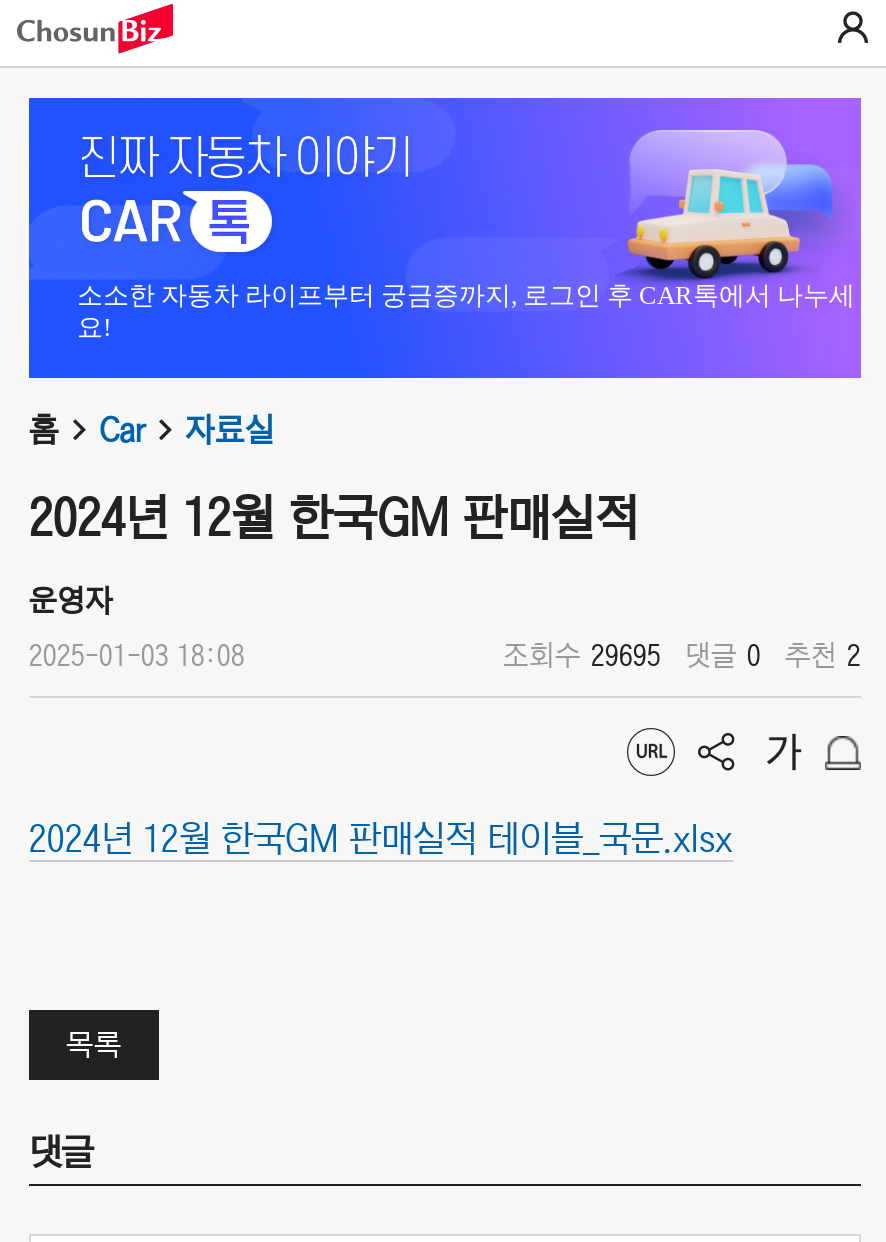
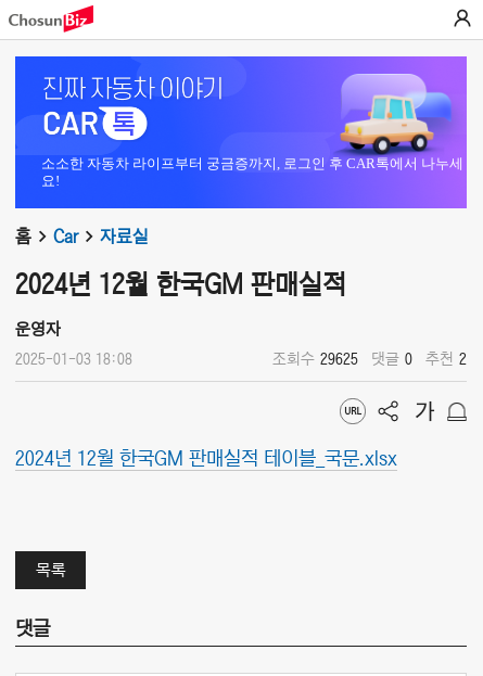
- 조회수 29695 댓글 0 추천 2
+ 조회수 29625 댓글 0 추천 2
